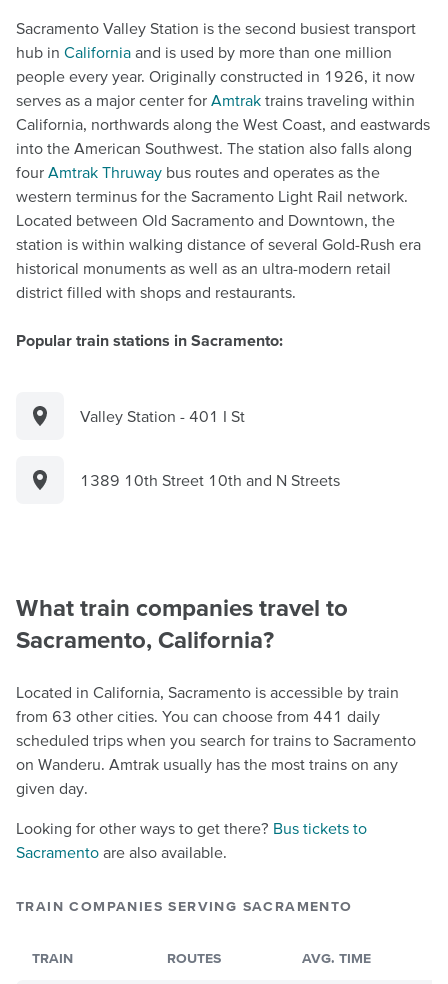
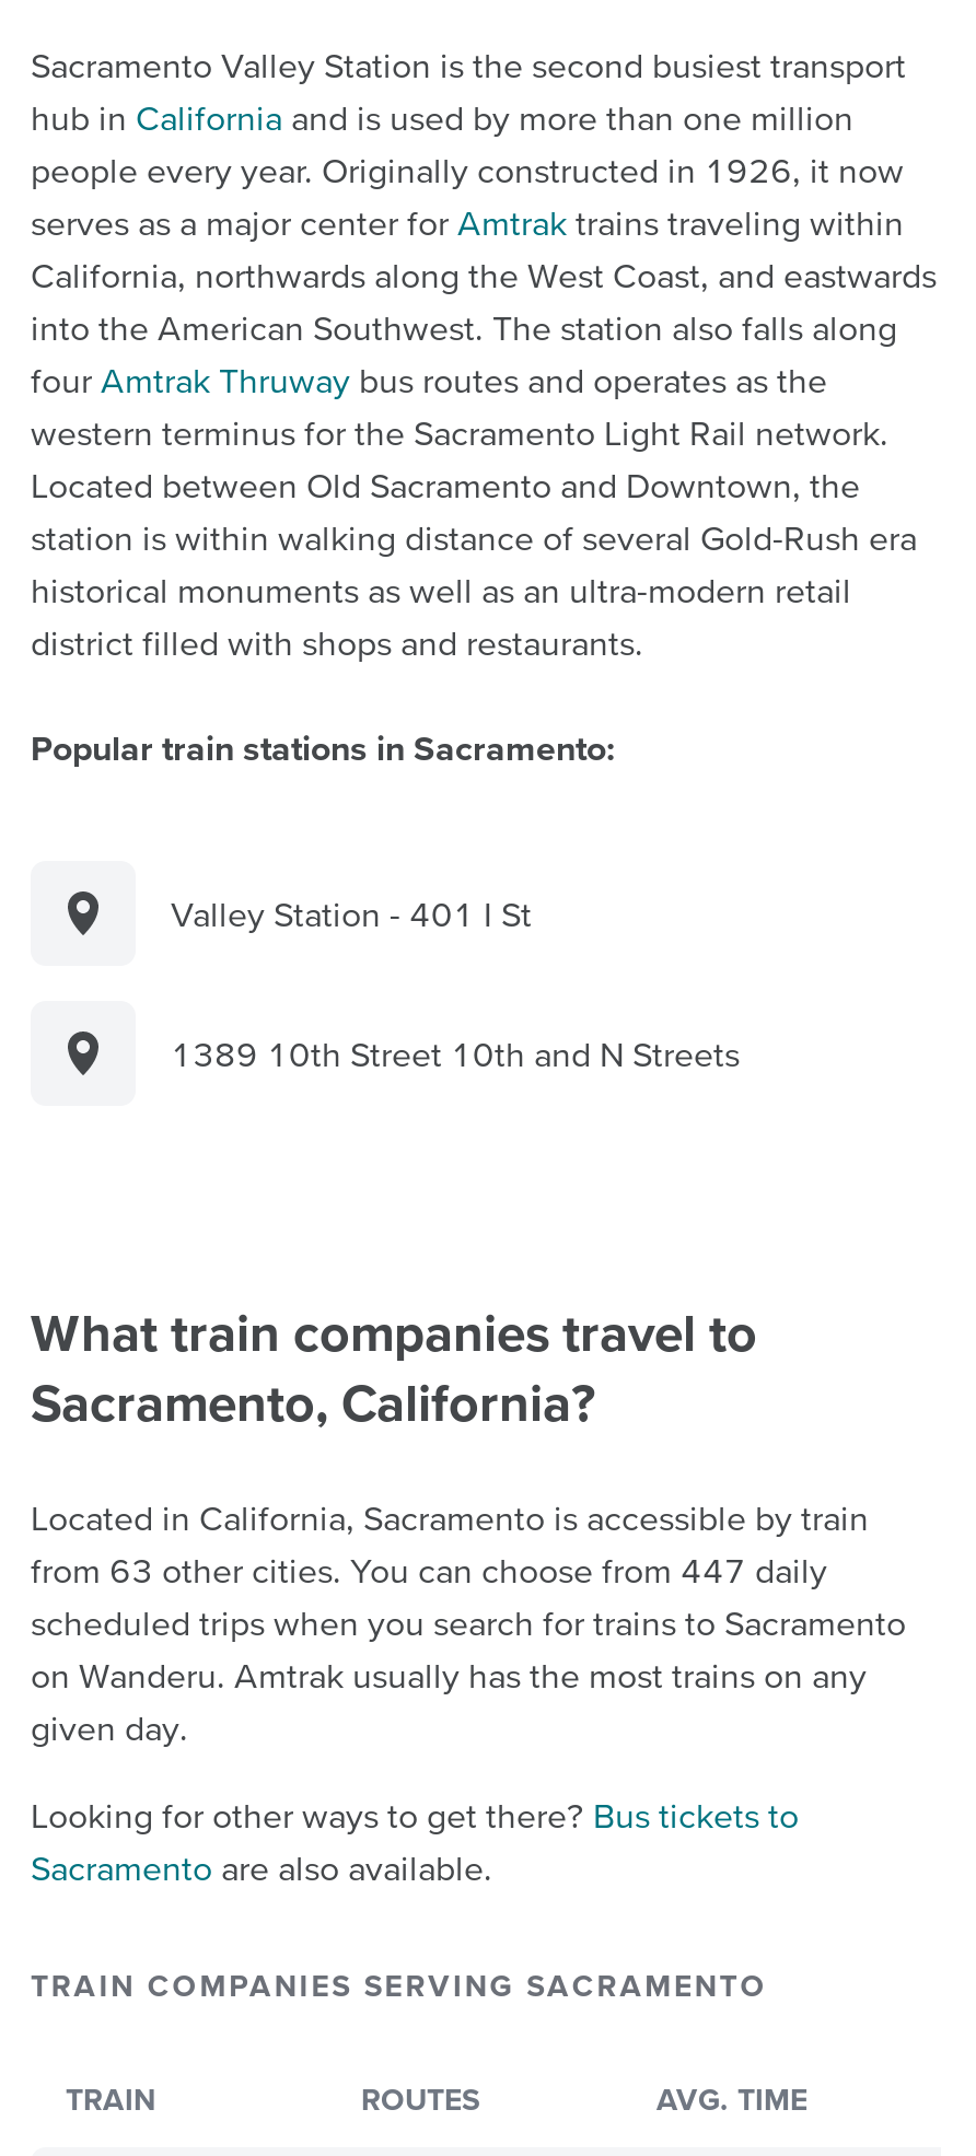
- from 63 other cities. You can choose from 441 daily
+ from 63 other cities. You can choose from 447 daily
